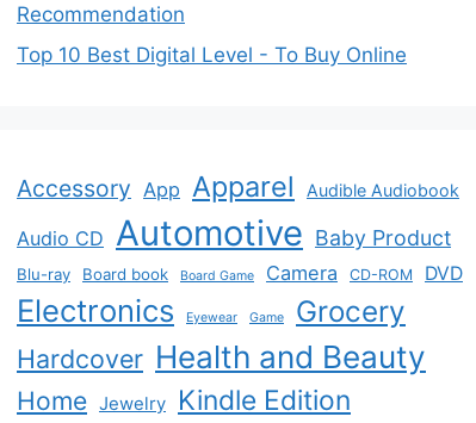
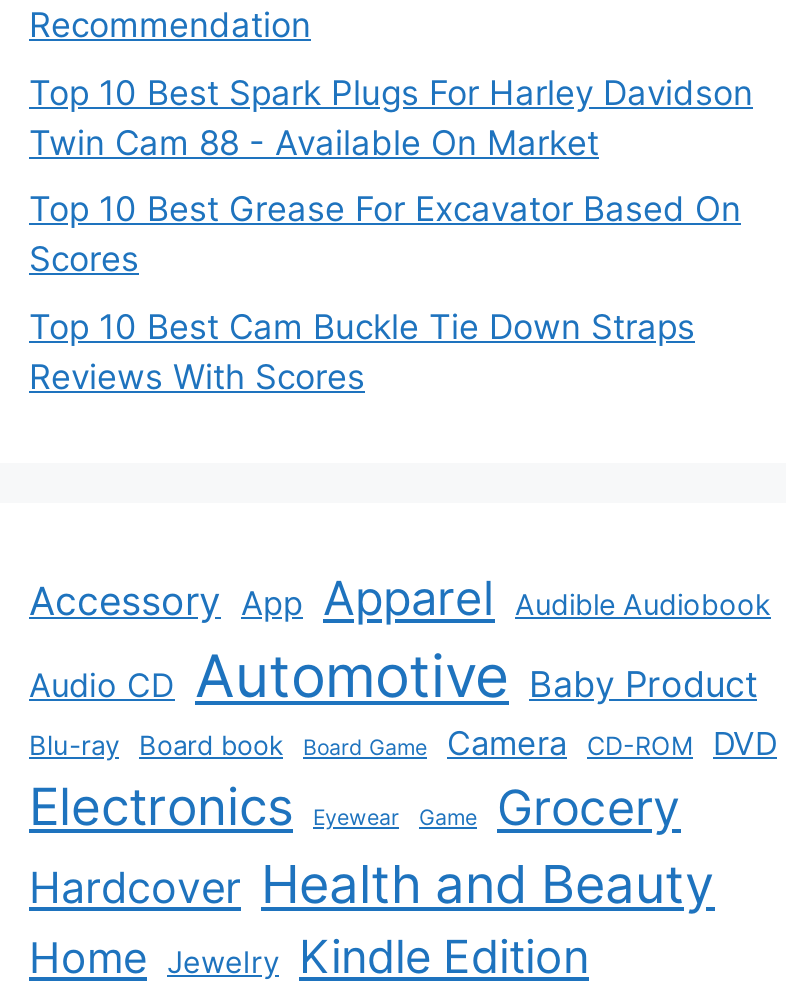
- Top 10 Best Digital Level - To Buy Online
+ Top 10 Best Spark Plugs For Harley Davidson
+ Twin Cam 88 - Available On Market
+ Top 10 Best Grease For Excavator Based On
+ Scores
+ Top 10 Best Cam Buckle Tie Down Straps
+ Reviews With Scores
